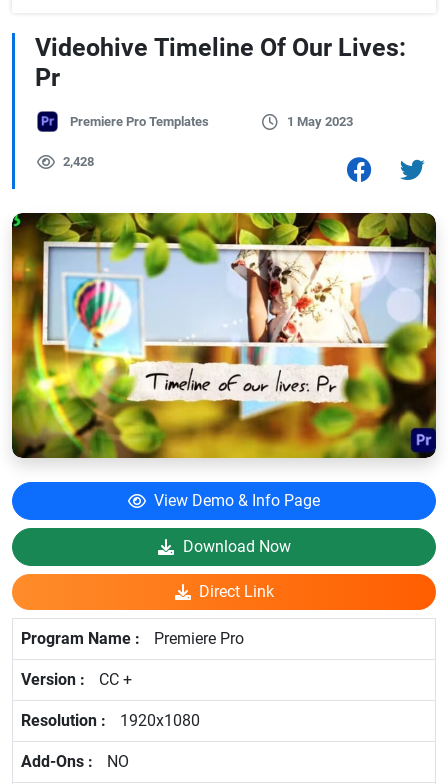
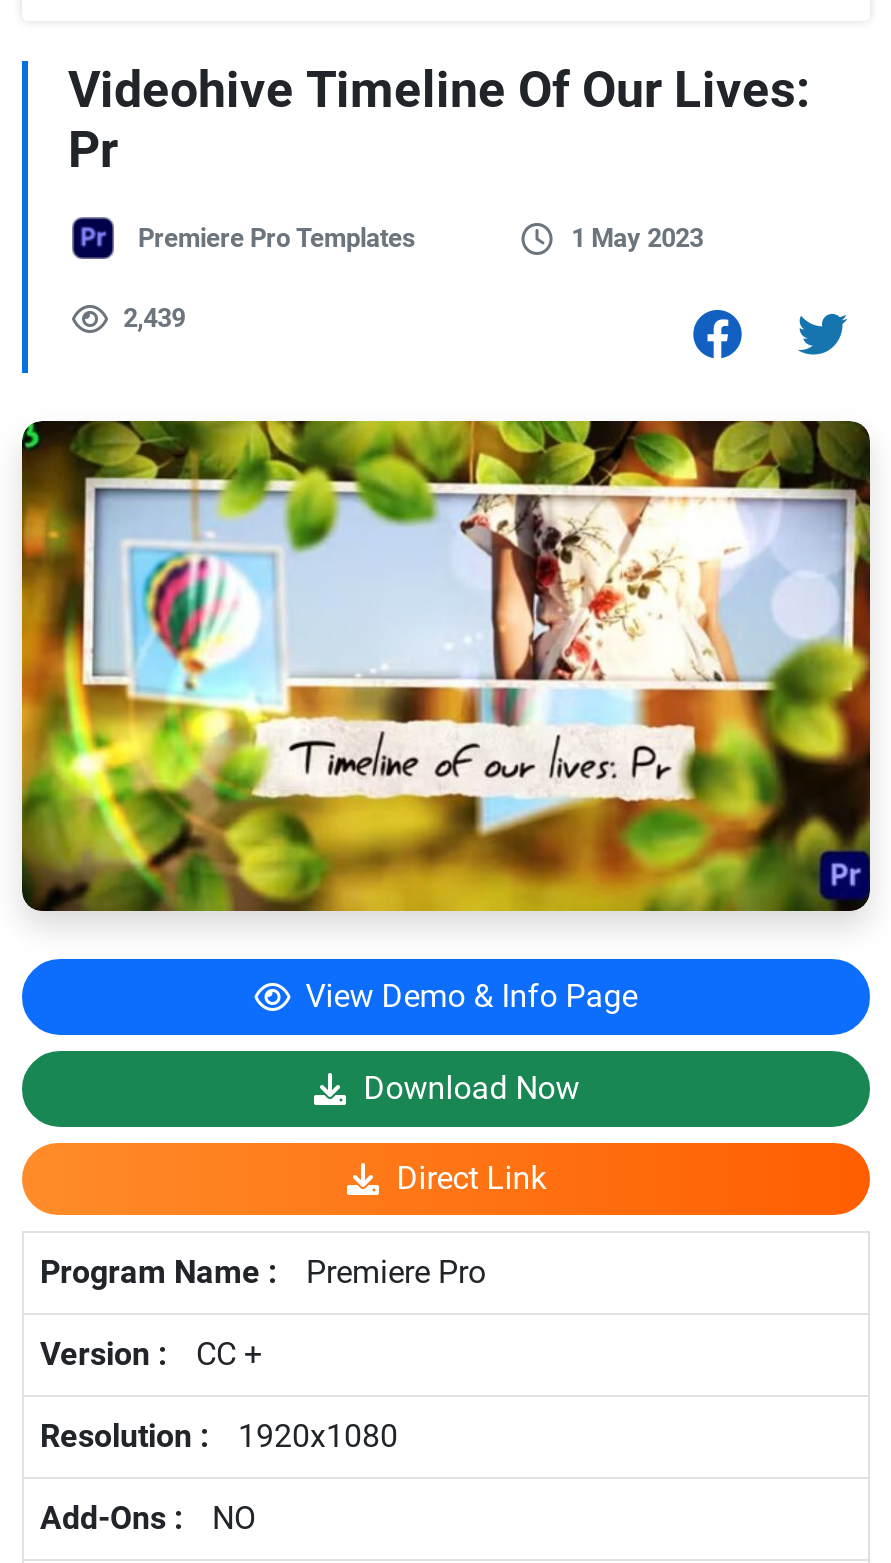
- 2,428
+ 2,439
